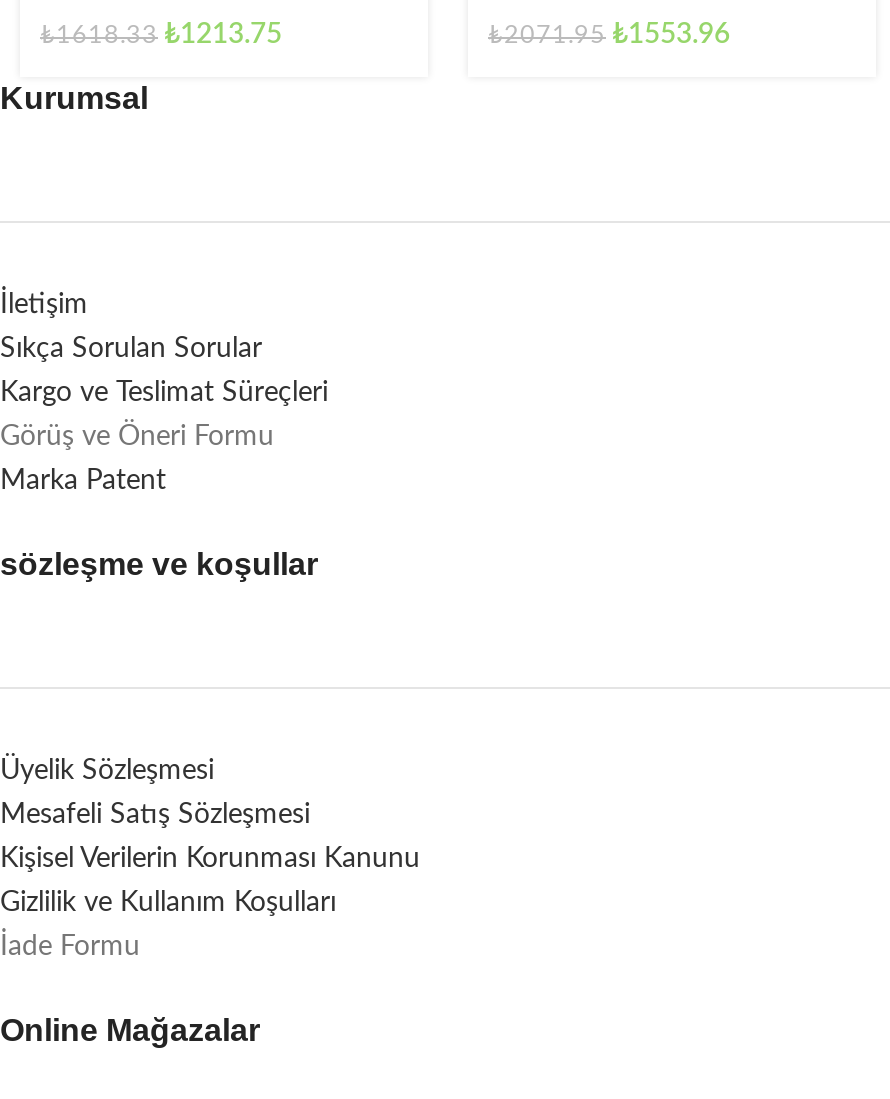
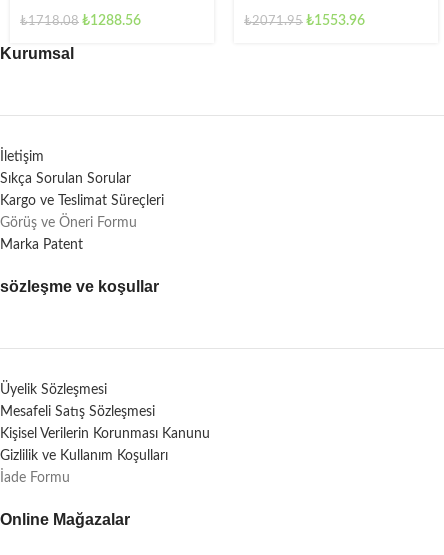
- ₺1618.33 ₺1213.75
+ ₺1718.08 ₺1288.56
